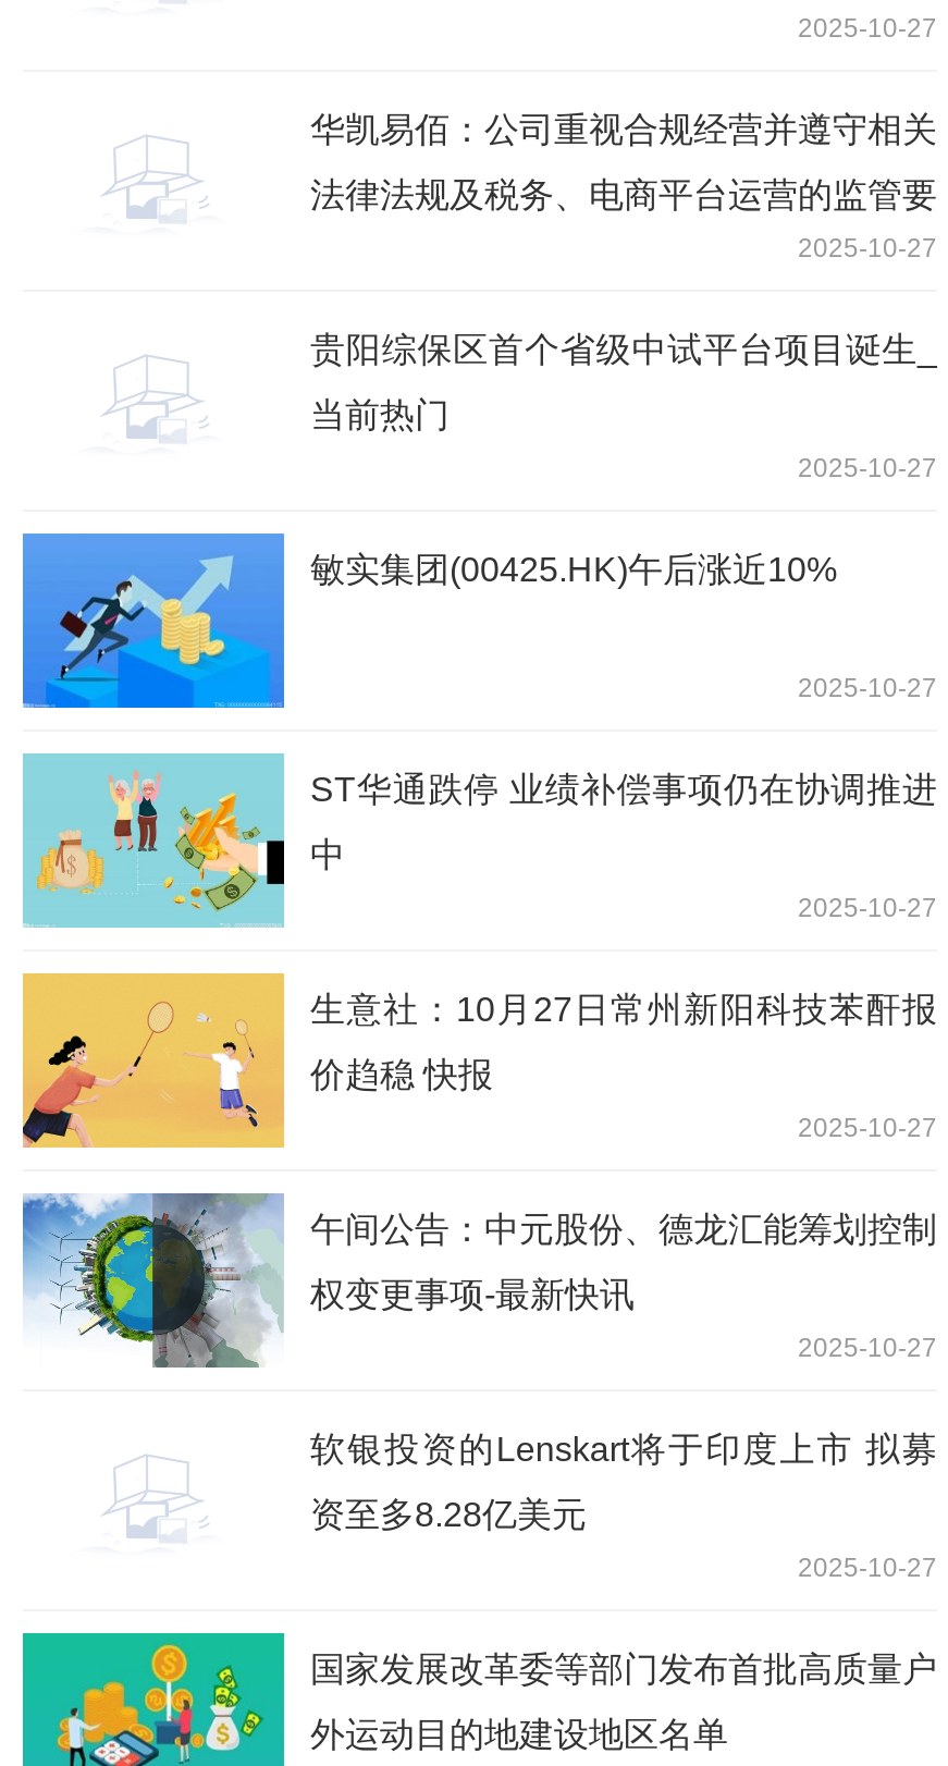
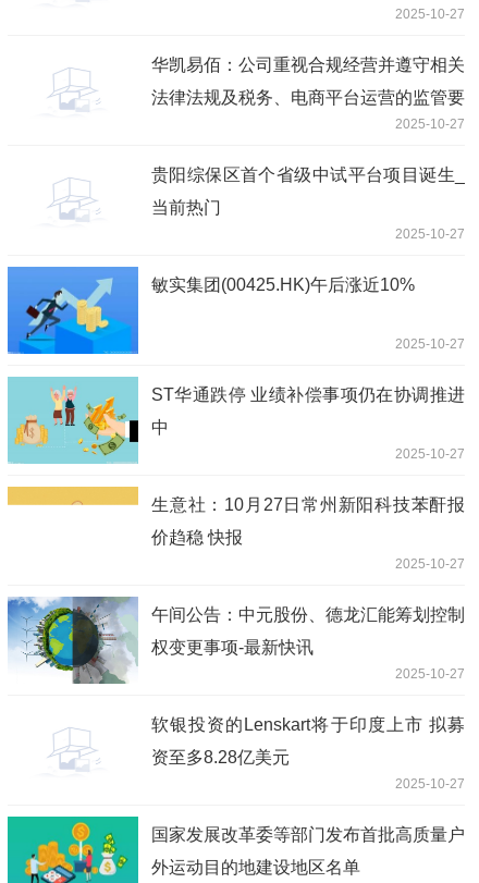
- [image]
